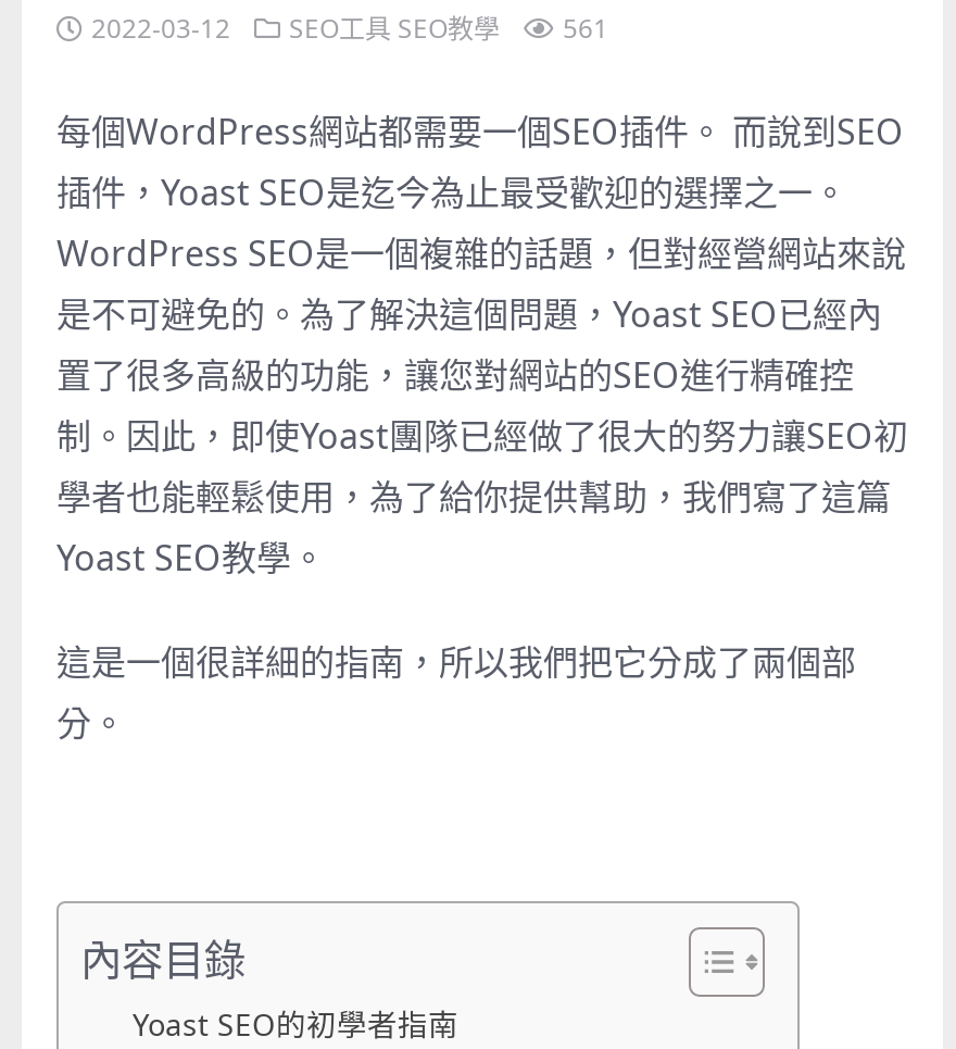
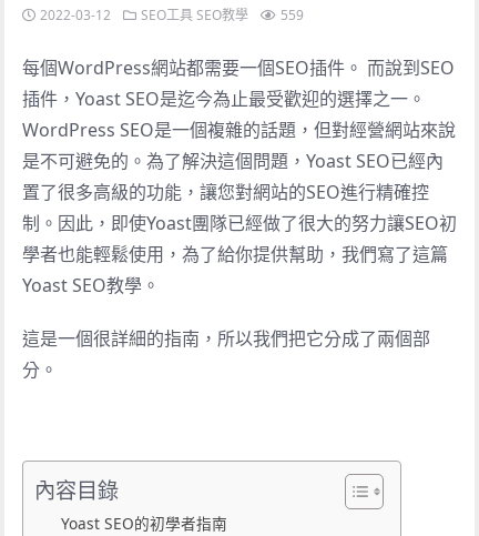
- 2022-03-12 SEO工具 SEO教學 561
+ 2022-03-12 SEO工具 SEO教學 559
